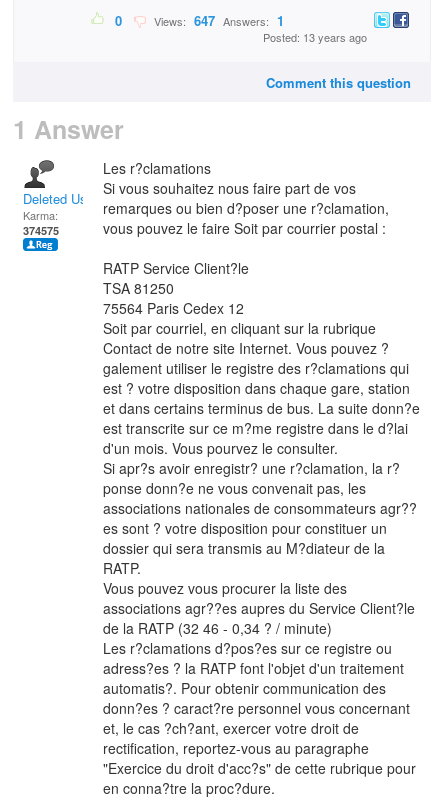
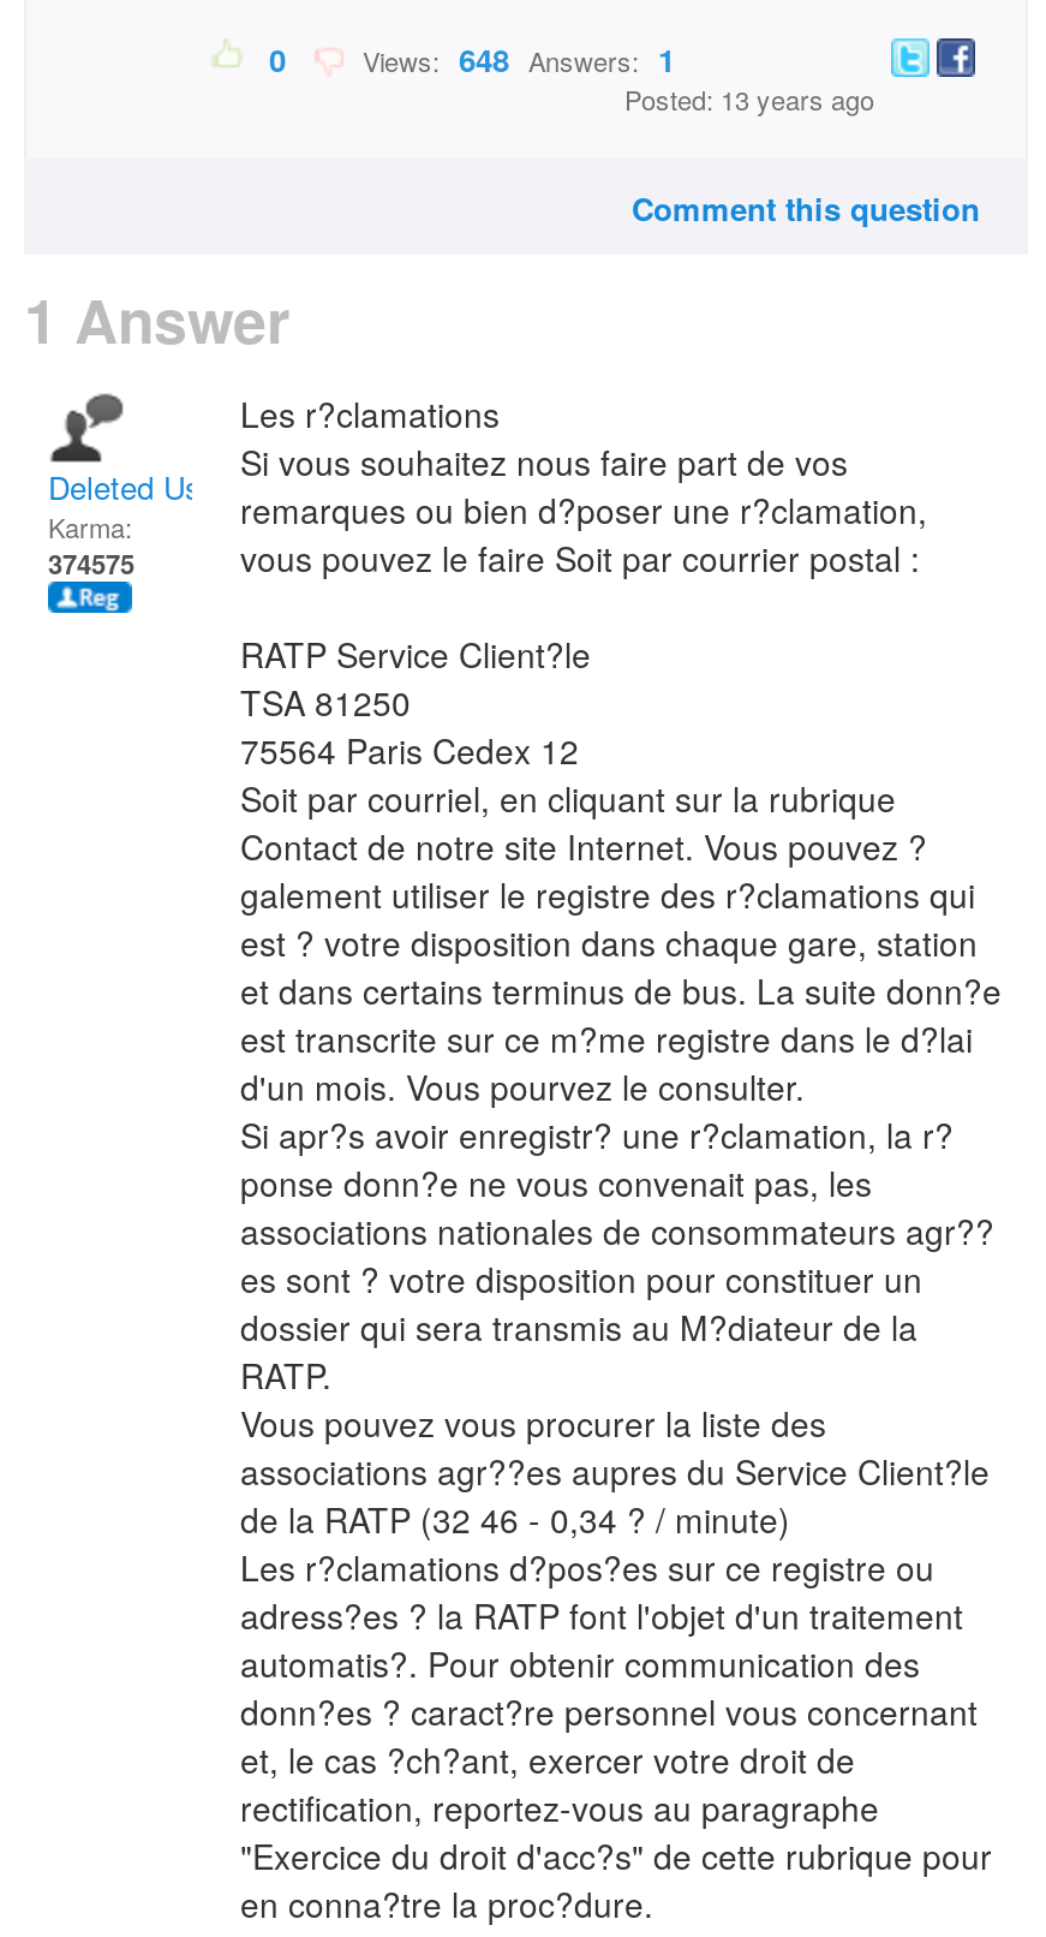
- Views: 647 Answers: 1
+ Views: 648 Answers: 1
